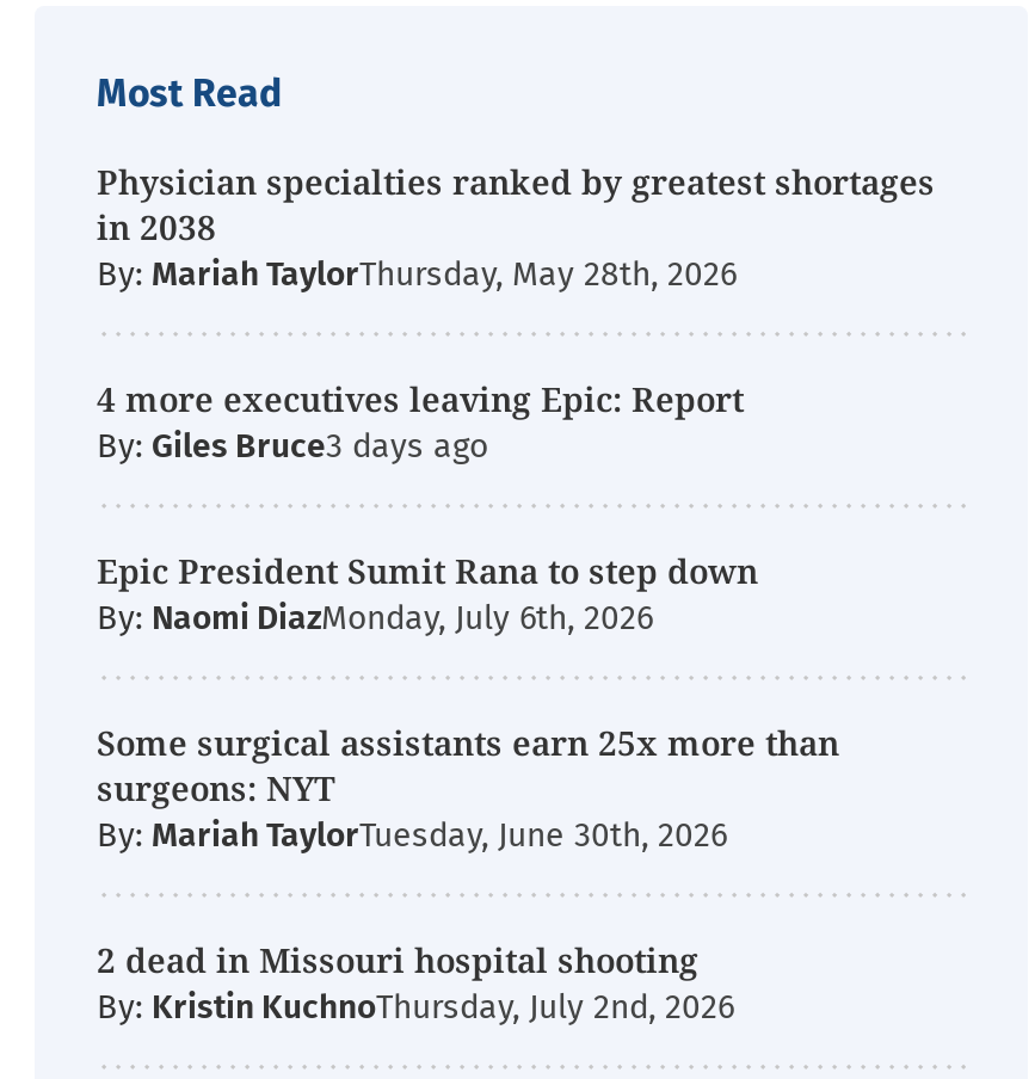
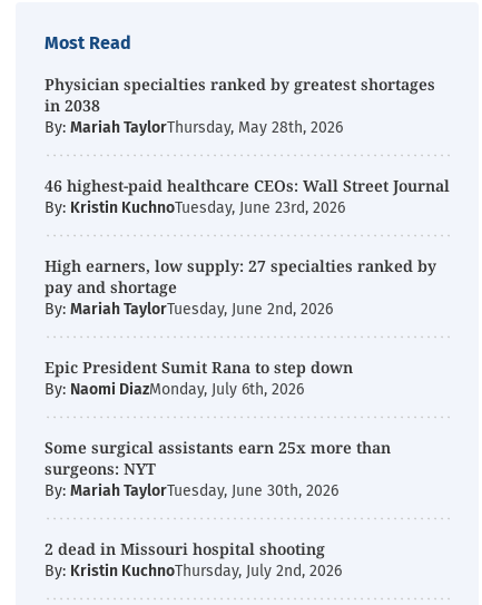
- 4 more executives leaving Epic: Report
- By: Giles Bruce
+ 46 highest-paid healthcare CEOs: Wall Street Journal
+ By: Kristin KuchnoTuesday, June 23rd, 2026
+ High earners, low supply: 27 specialties ranked by
+ pay and shortage
+ By: Mariah TaylorTuesday, June 2nd, 2026
